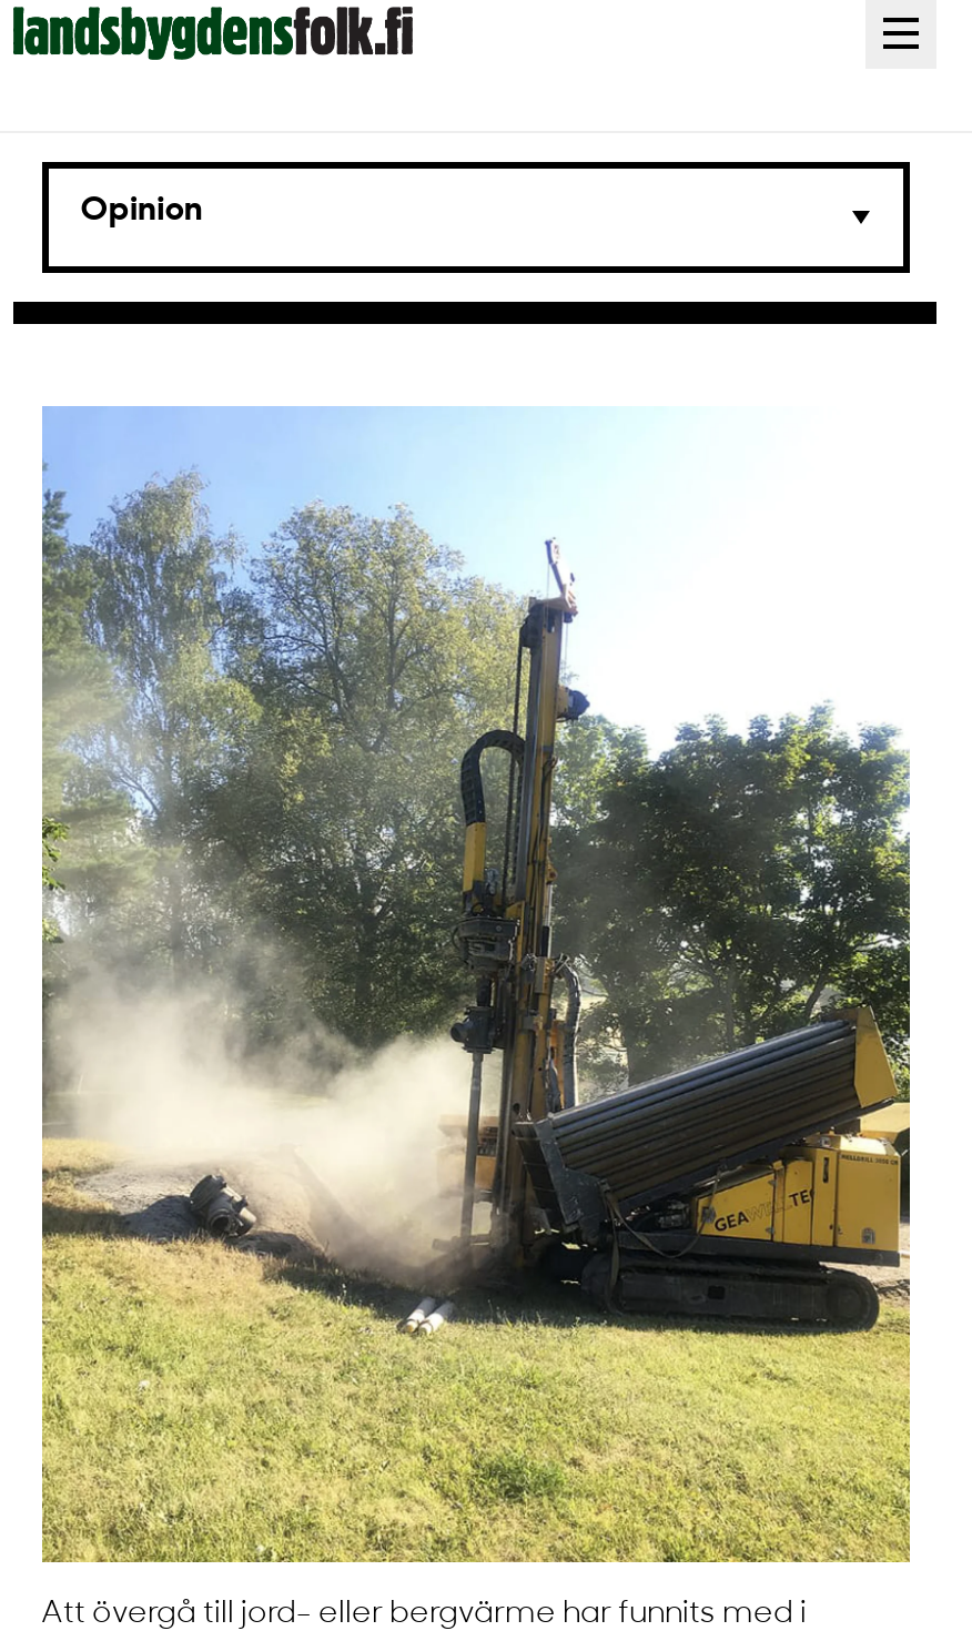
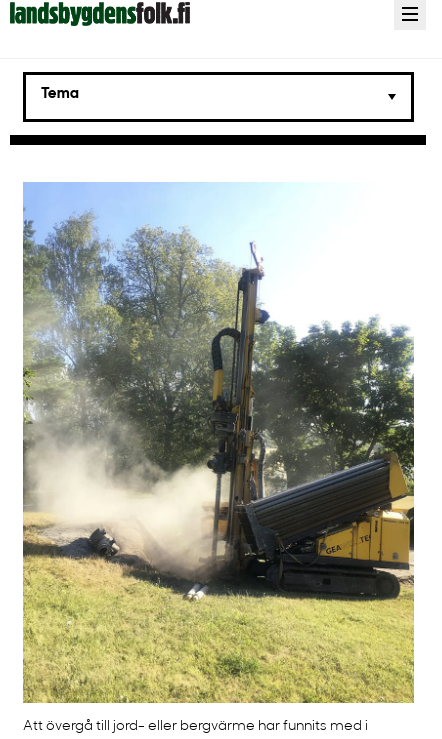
- Opinion
+ Tema
